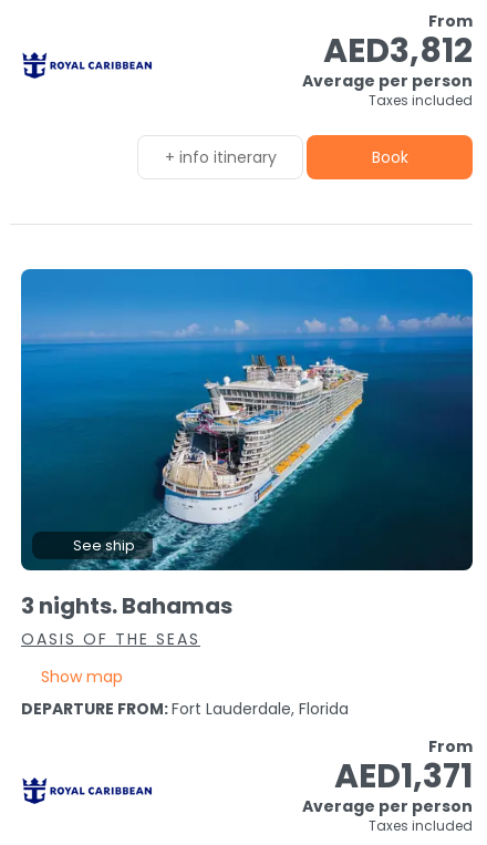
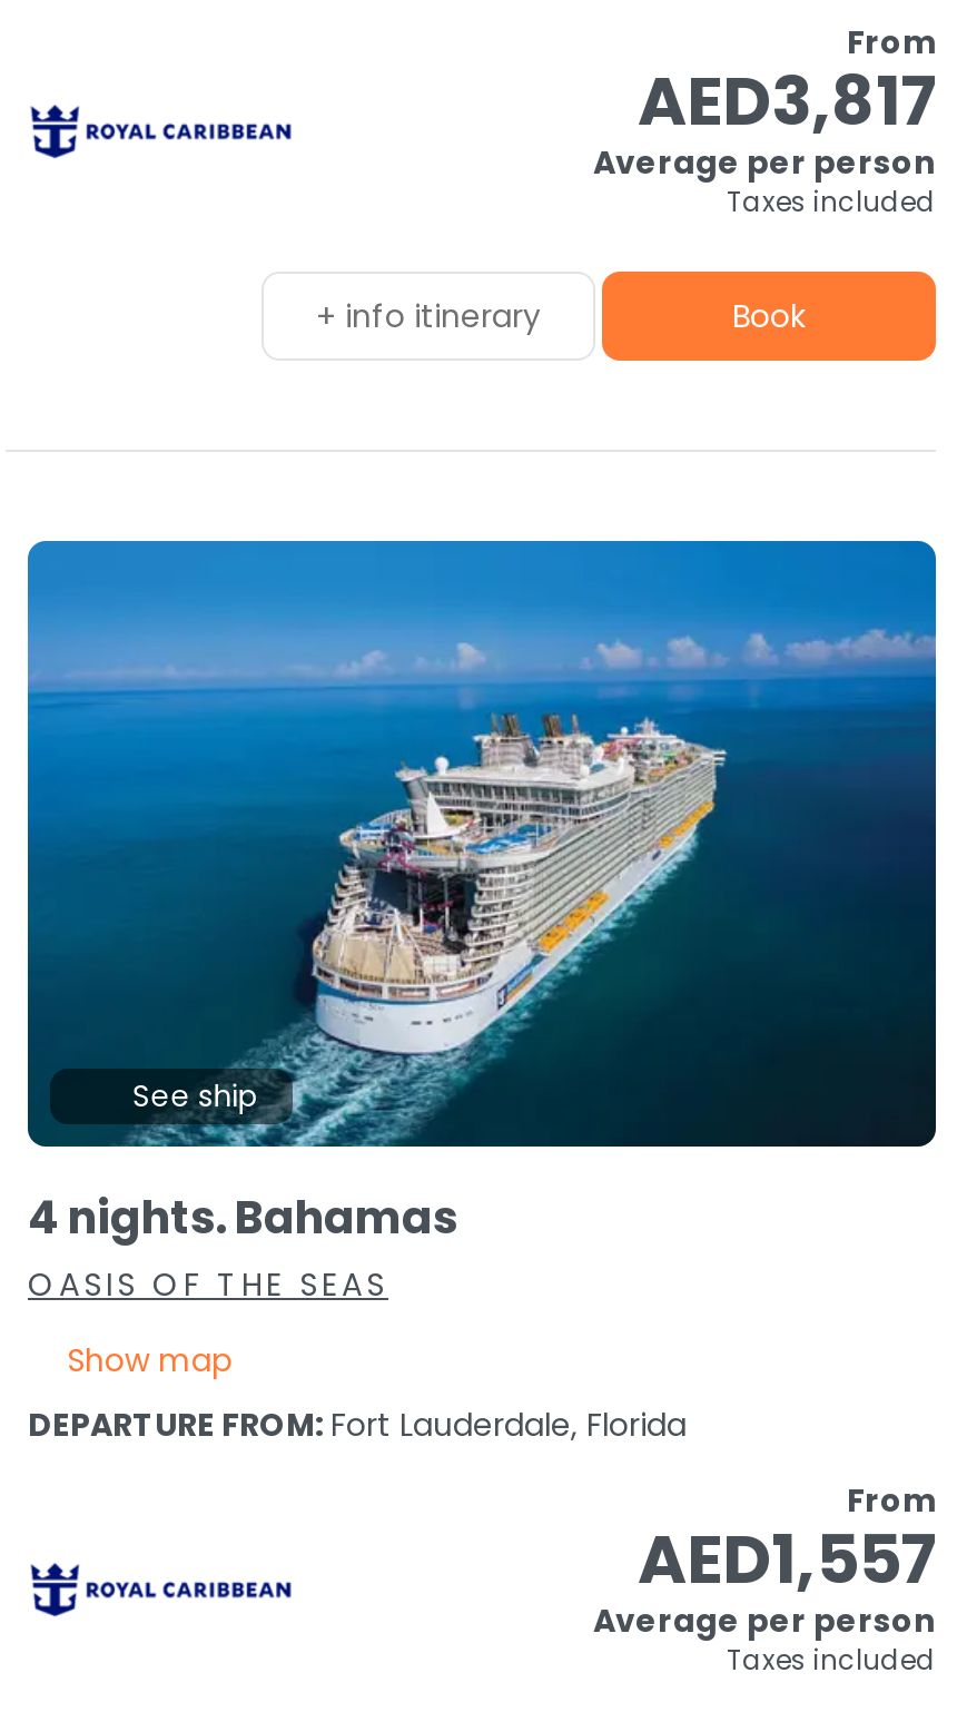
- AED3,812
+ AED3,817

- 3 nights. Bahamas
+ 4 nights. Bahamas

- AED1,371
+ AED1,557
